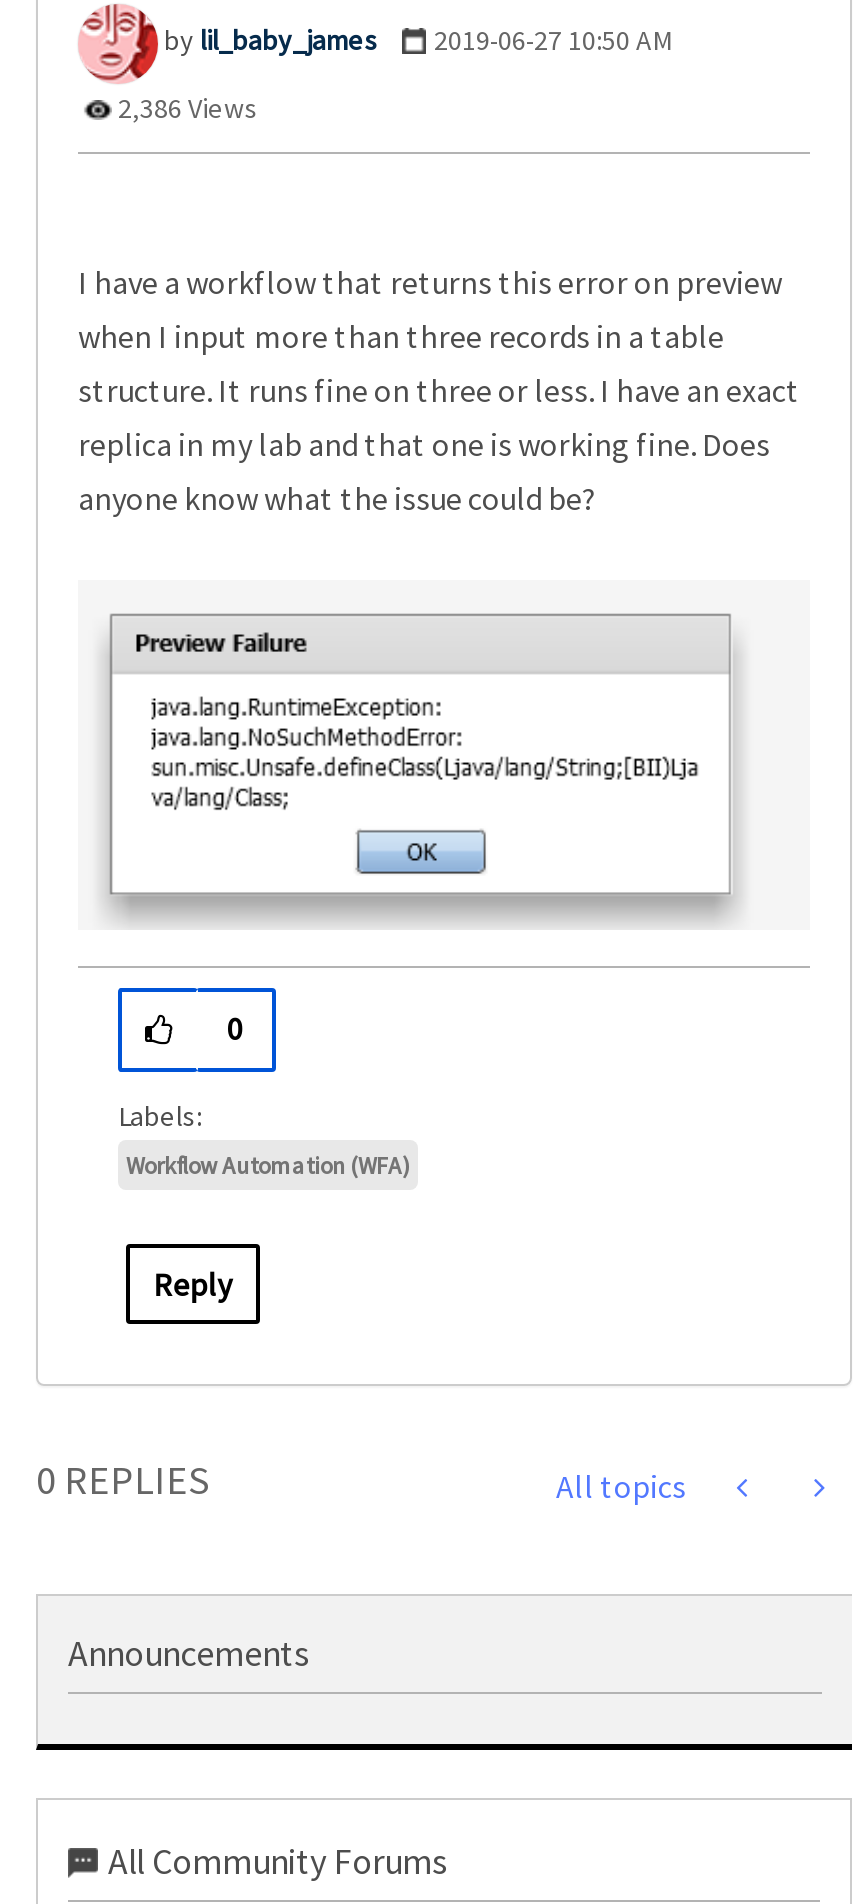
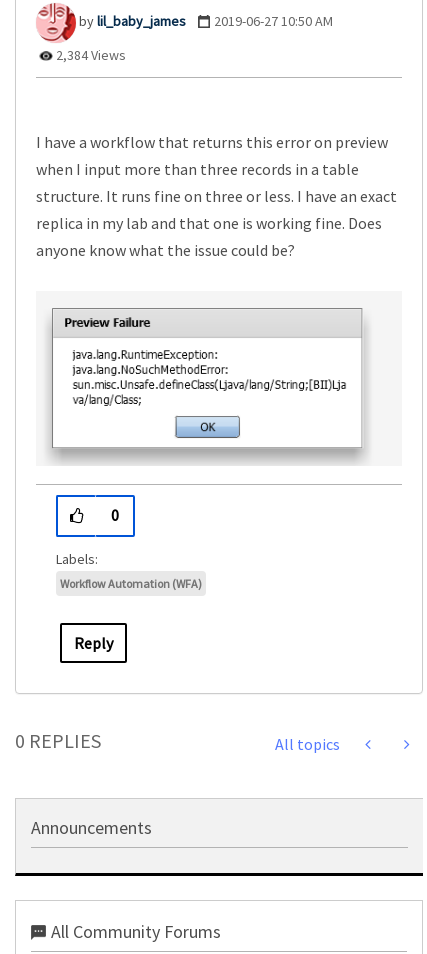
- 2,386 Views
+ 2,384 Views
